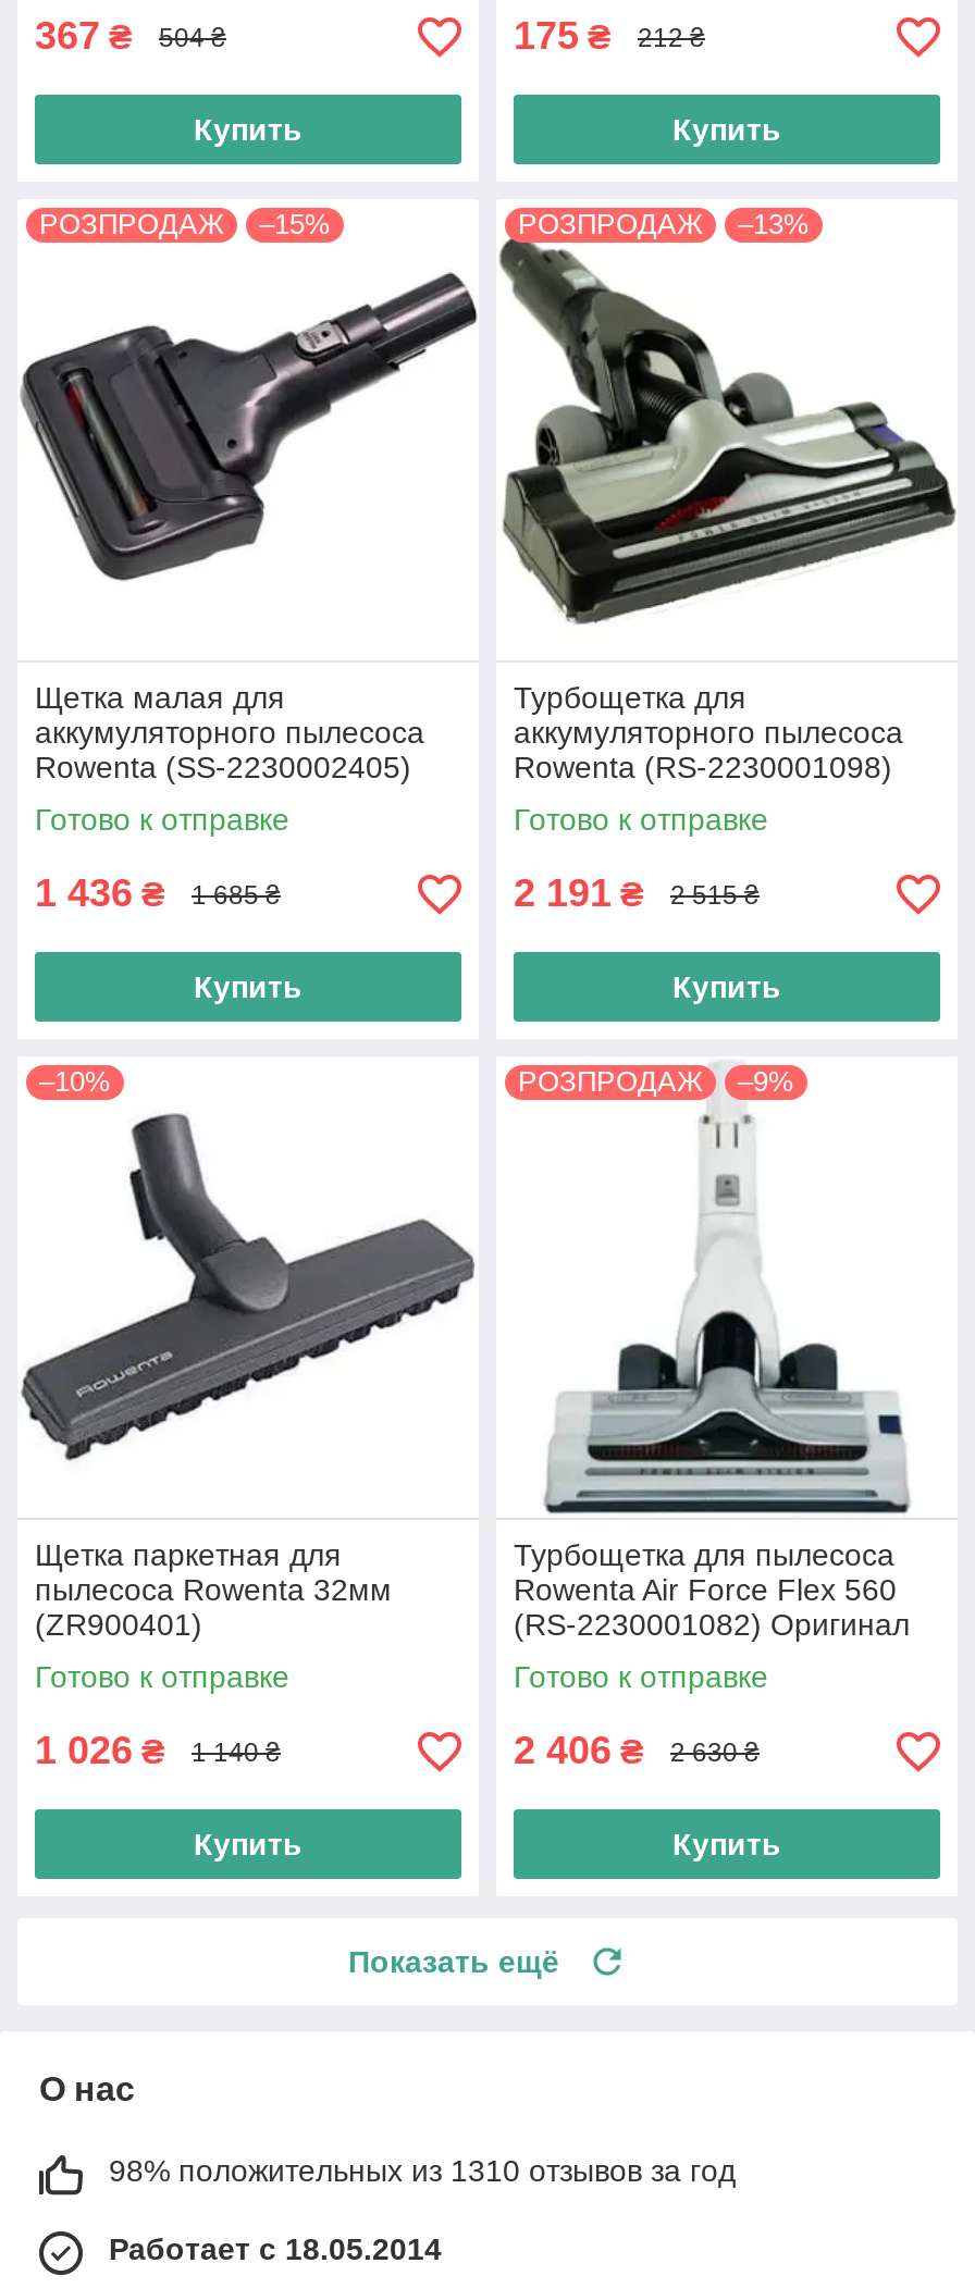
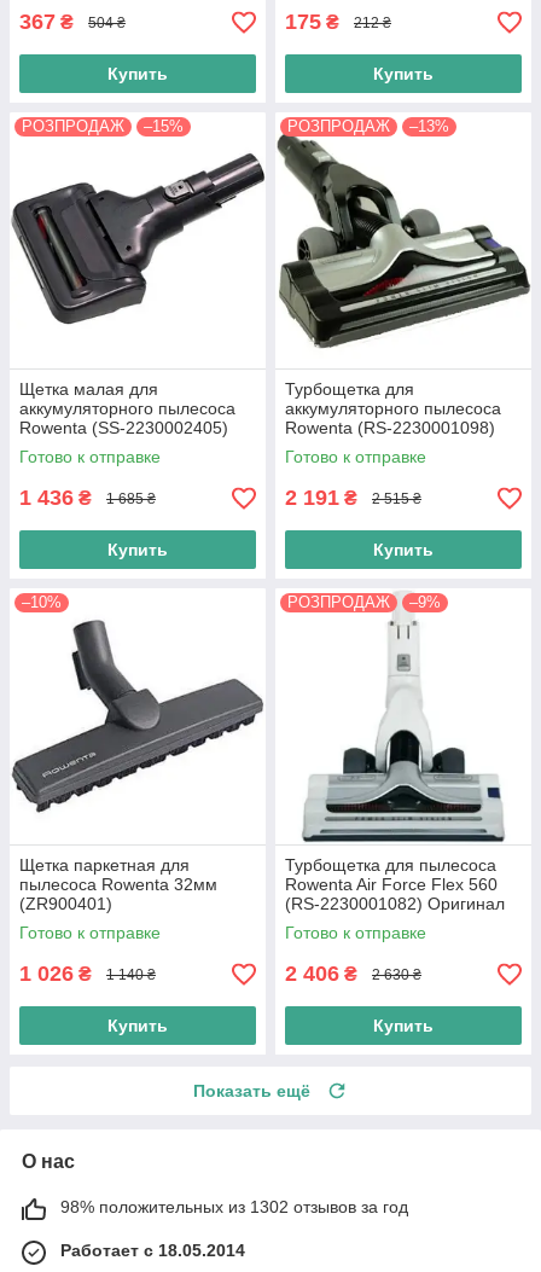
- 98% положительных из 1310 отзывов за год
+ 98% положительных из 1302 отзывов за год
